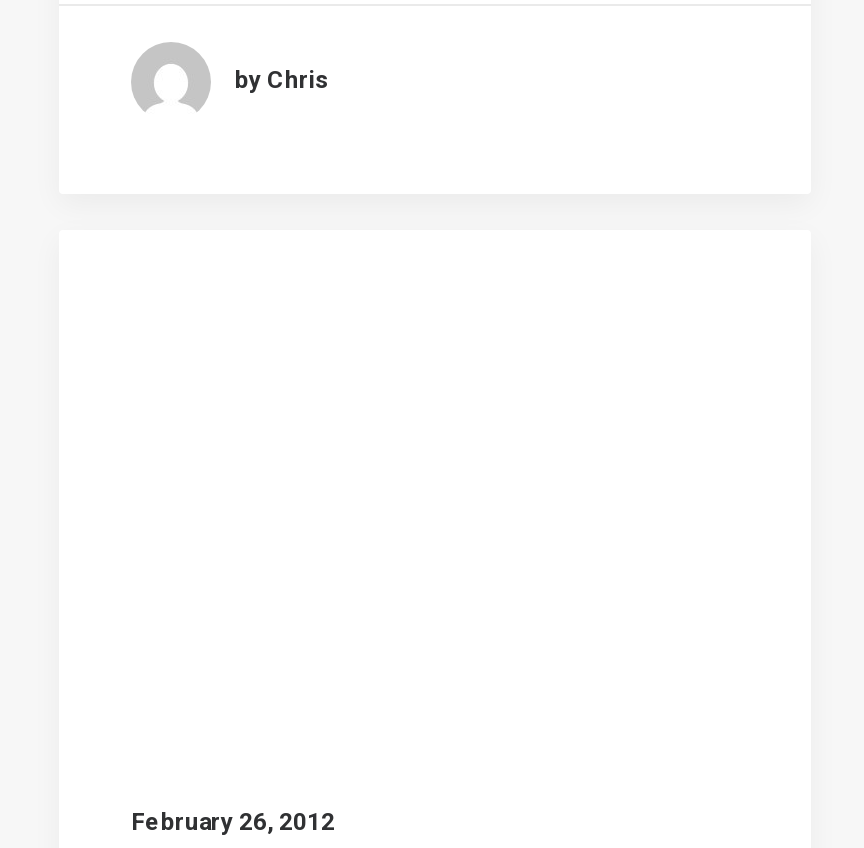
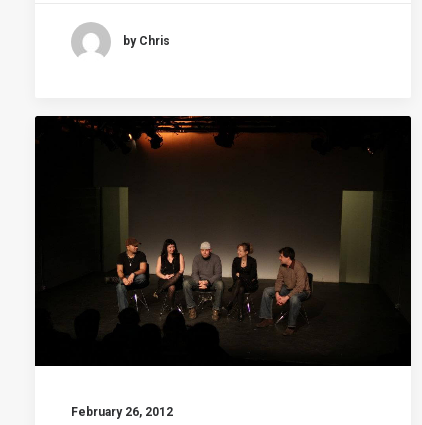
+ [image]
